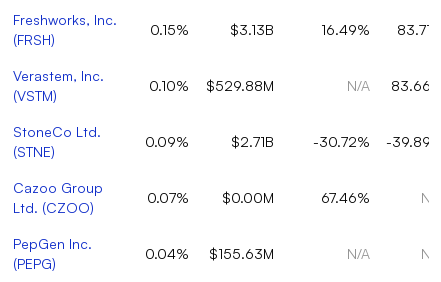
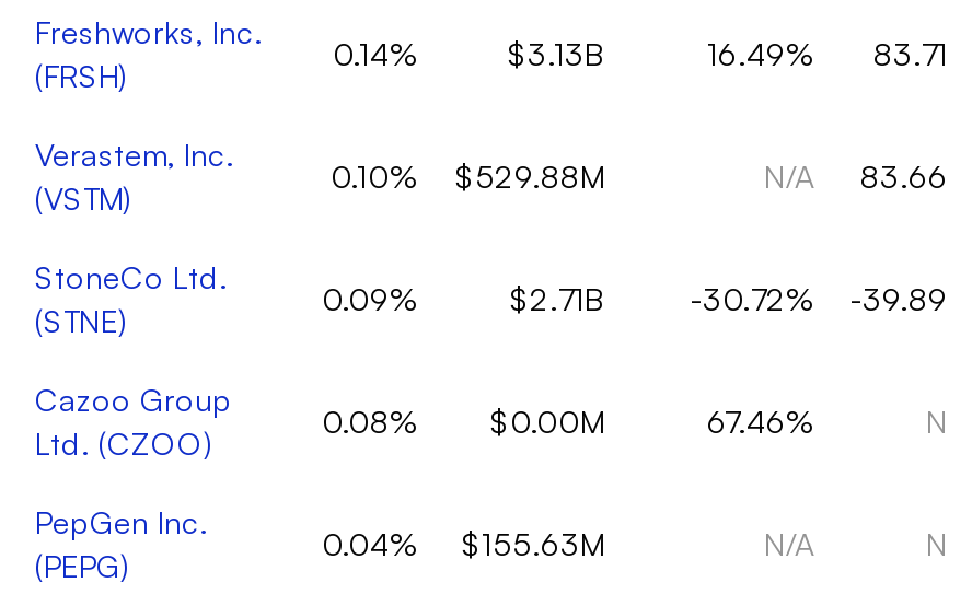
- 0.15%
+ 0.14%

- 0.07% $0.00M
+ 0.08% $0.00M
